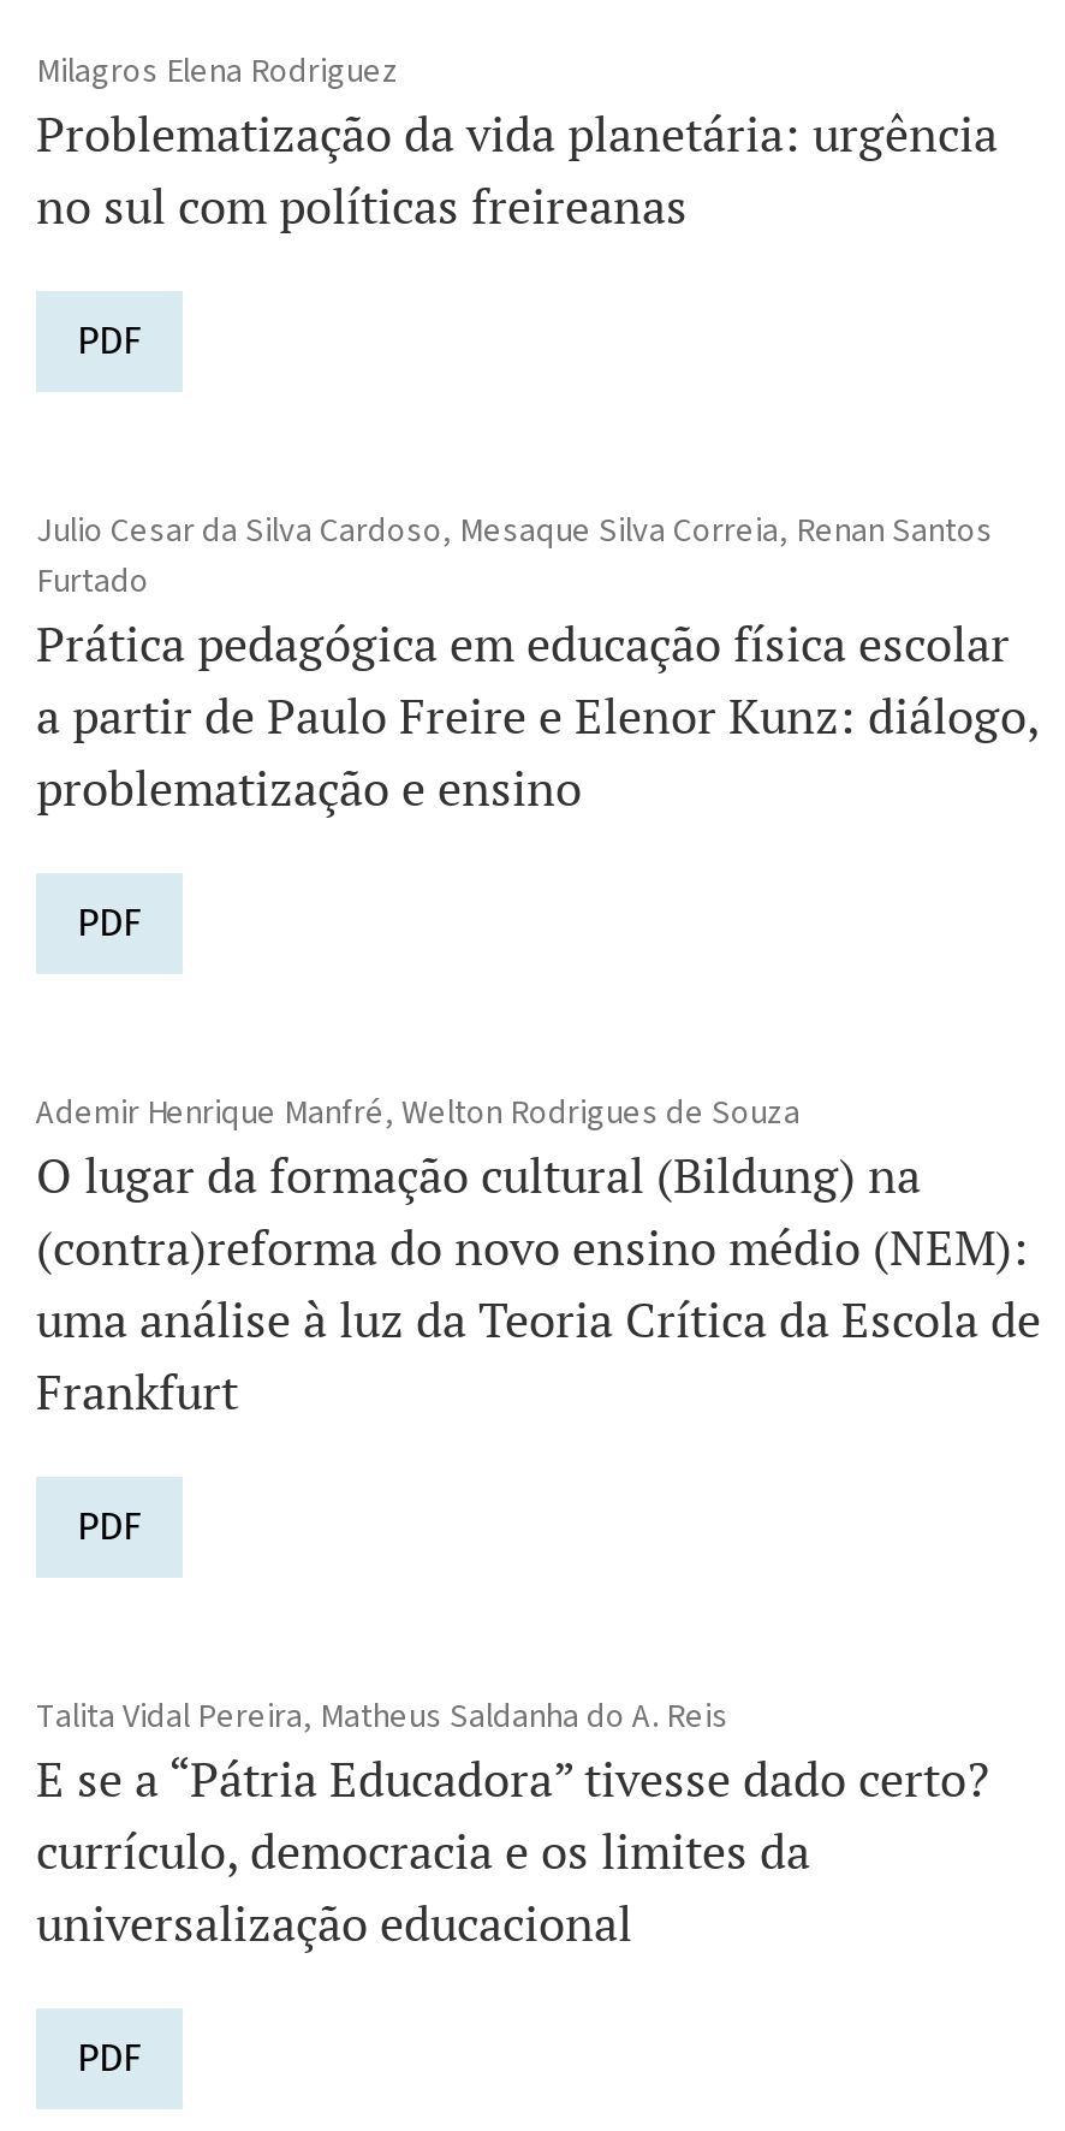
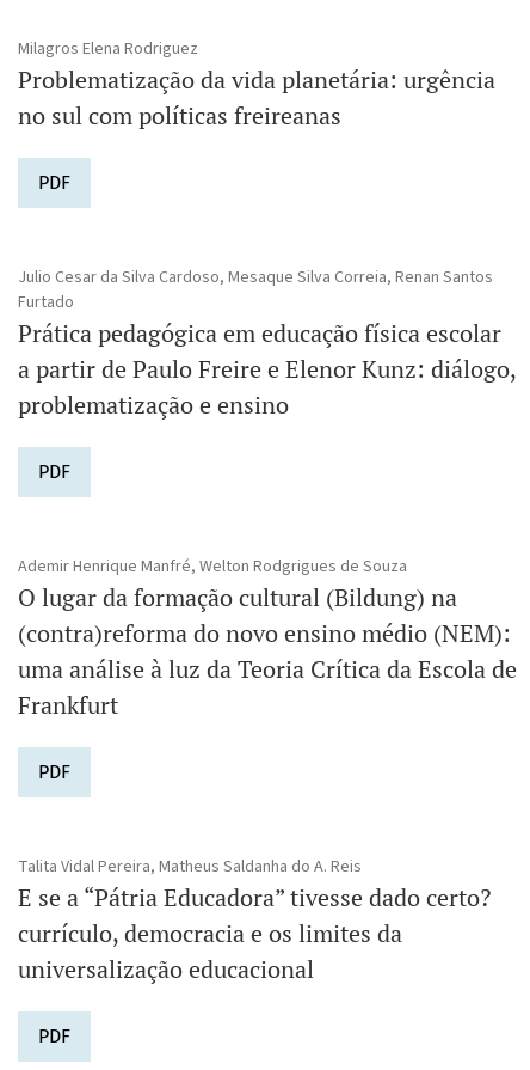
- Ademir Henrique Manfré, Welton Rodrigues de Souza
+ Ademir Henrique Manfré, Welton Rodgrigues de Souza
